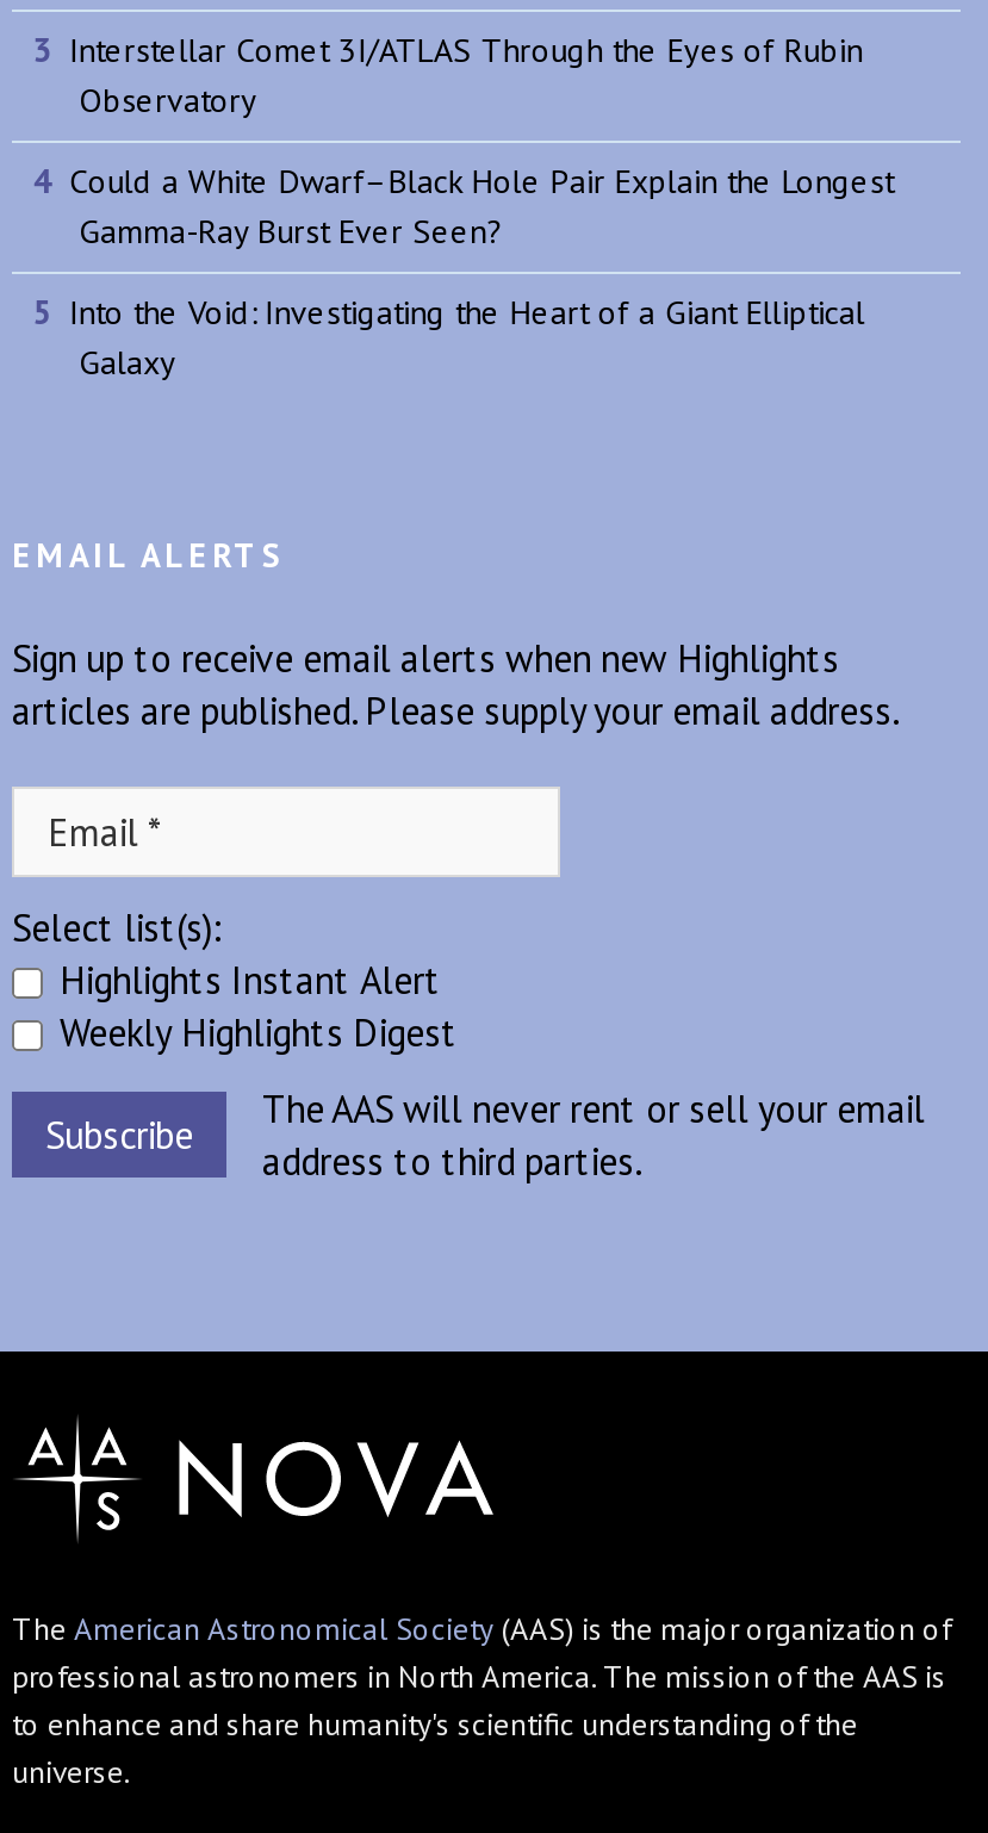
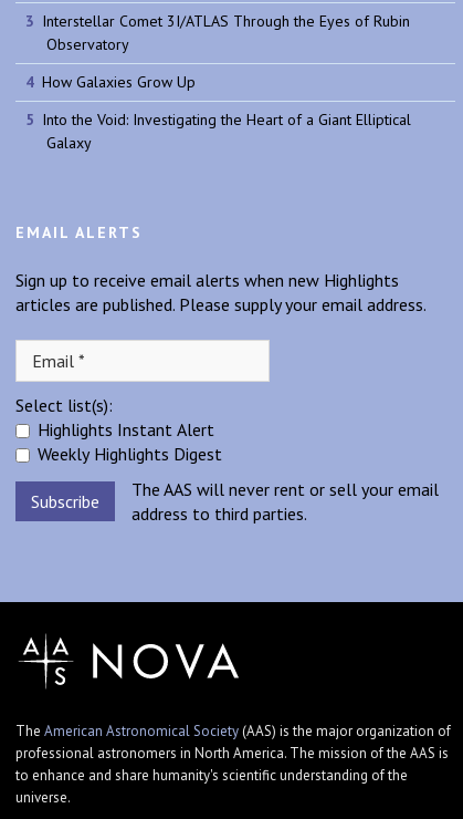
- Could a White Dwarf–Black Hole Pair Explain the Longest
- Gamma-Ray Burst Ever Seen?
+ How Galaxies Grow Up
